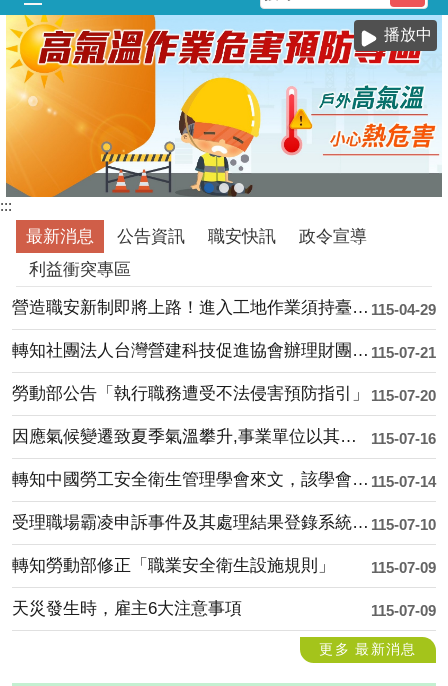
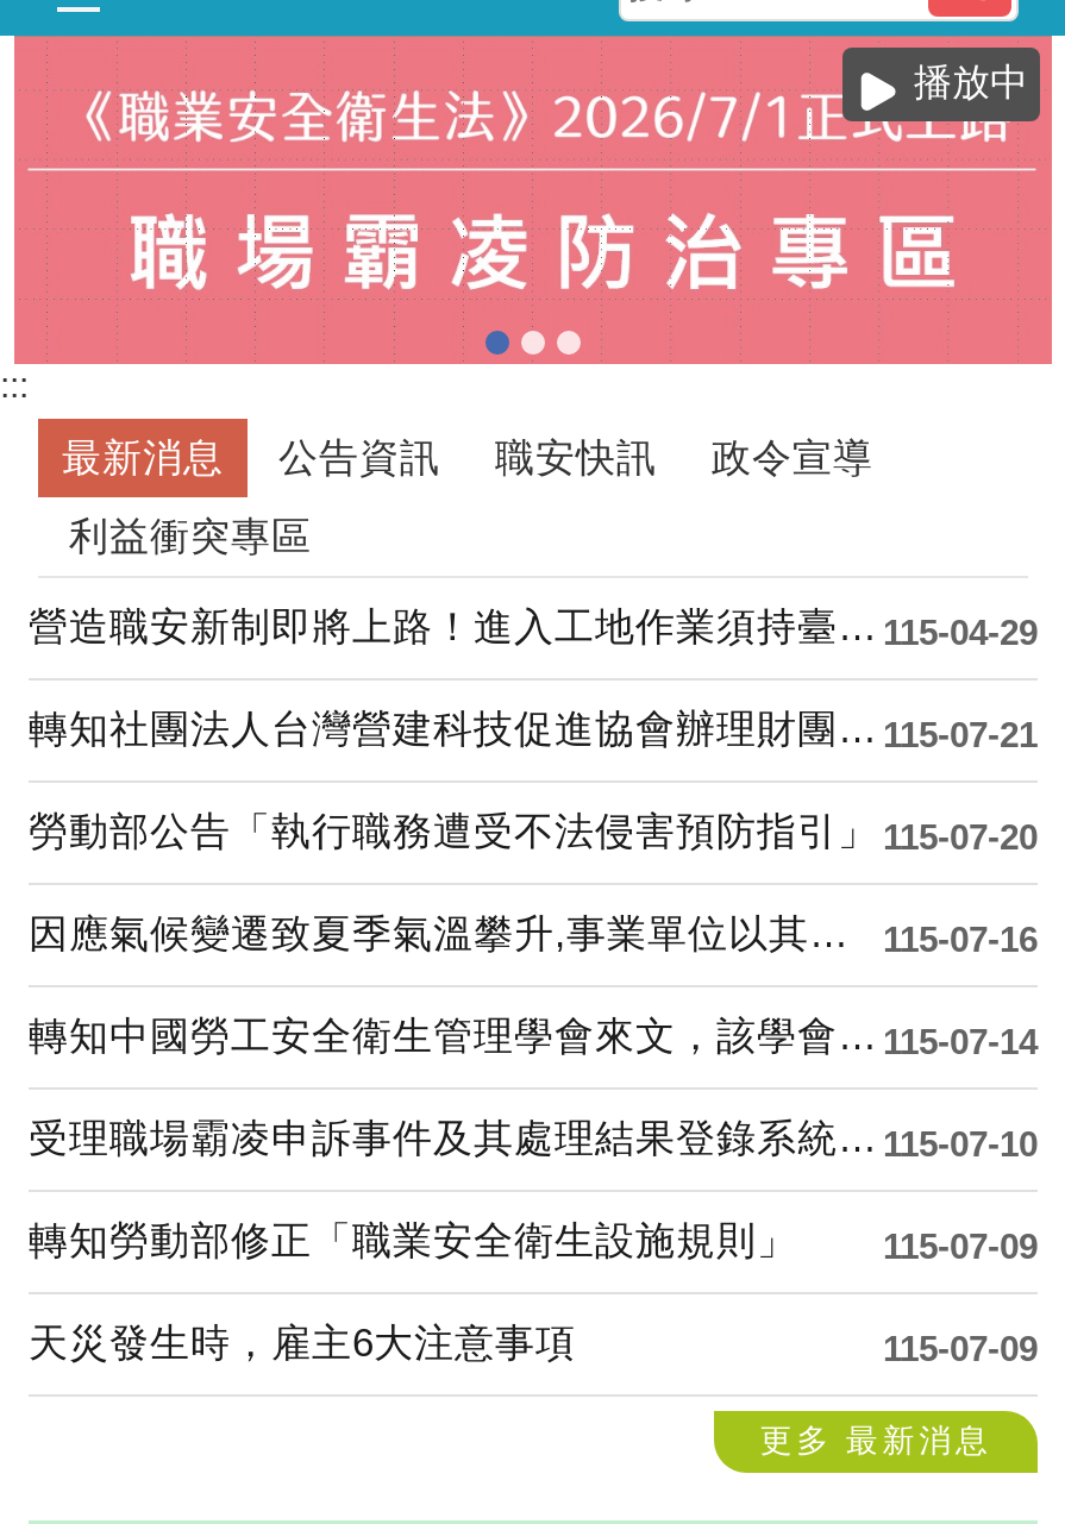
- [image]
+ [image]
